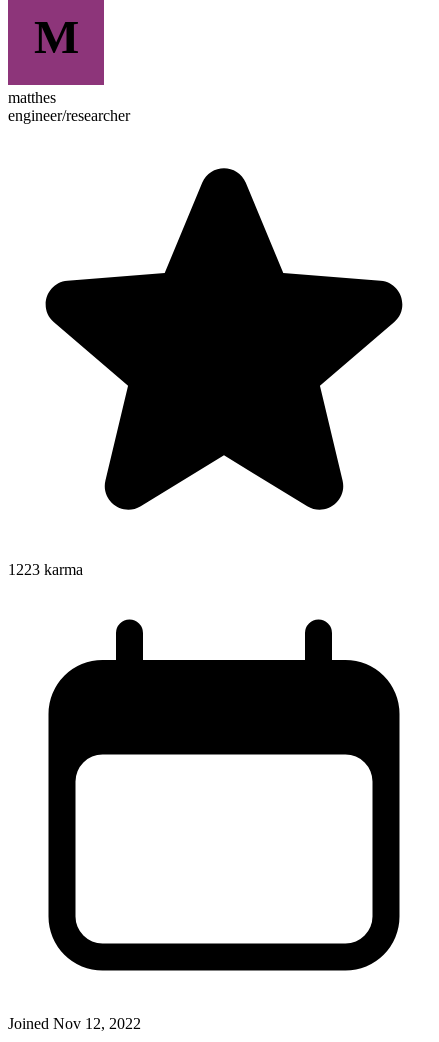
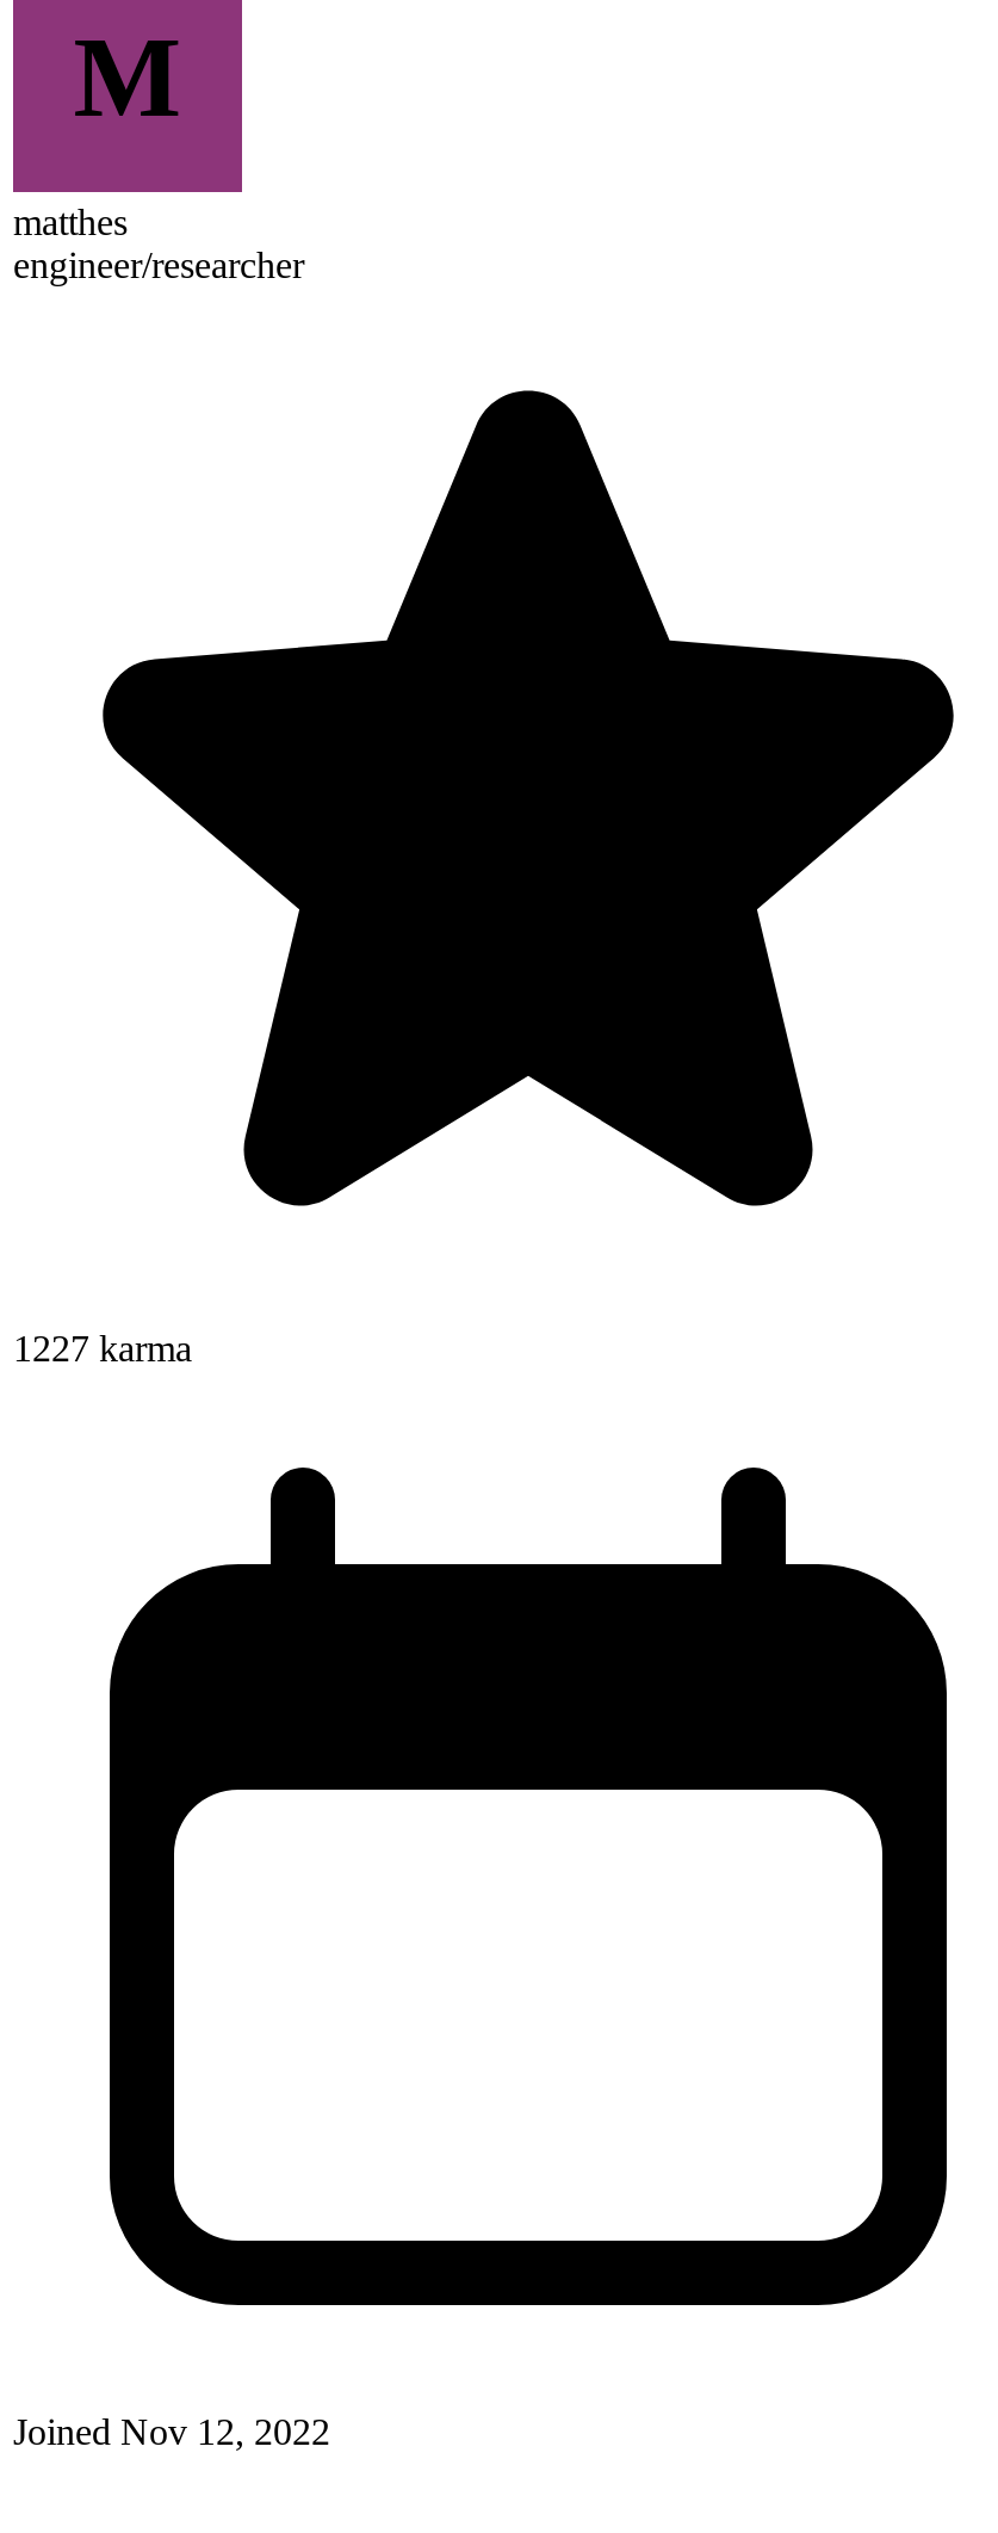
- 1223 karma
+ 1227 karma
